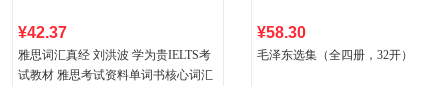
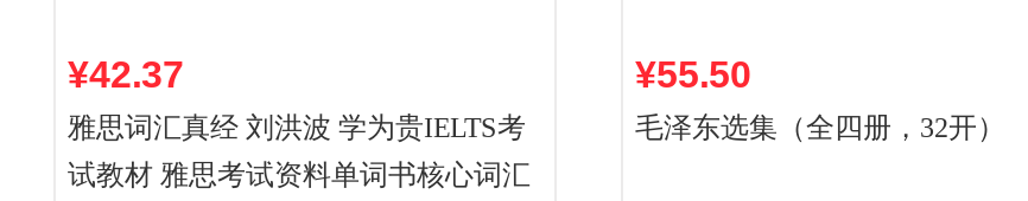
- ¥58.30
+ ¥55.50
